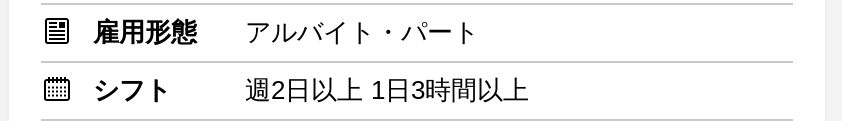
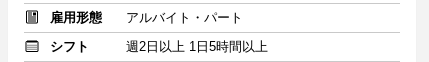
- 週2日以上 1日3時間以上
+ 週2日以上 1日5時間以上
